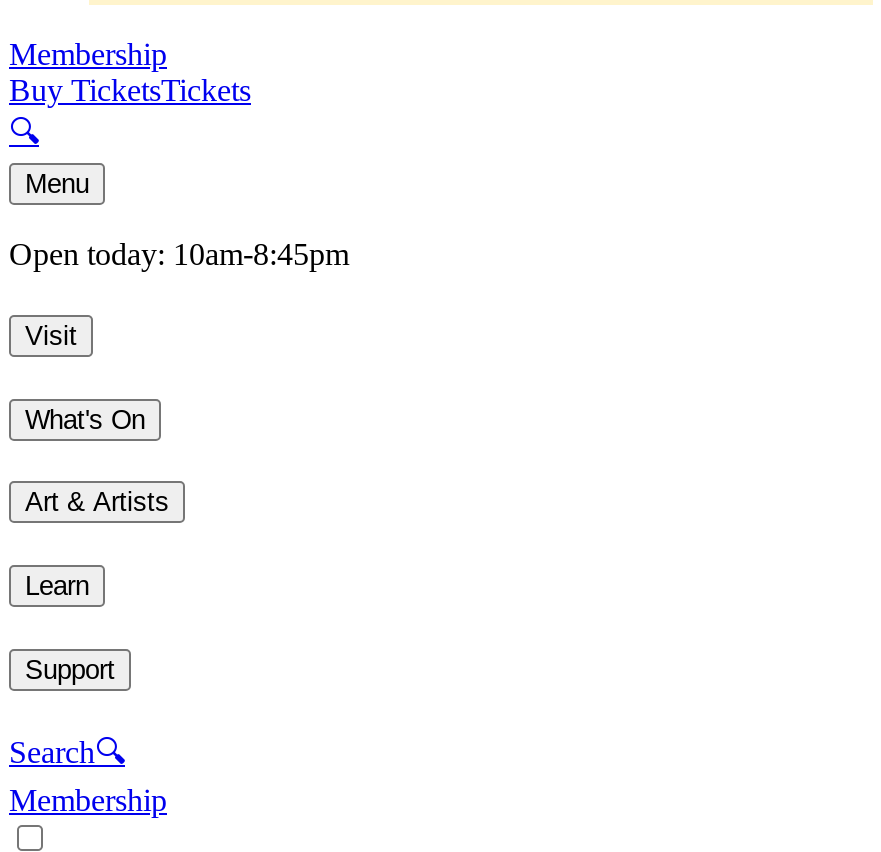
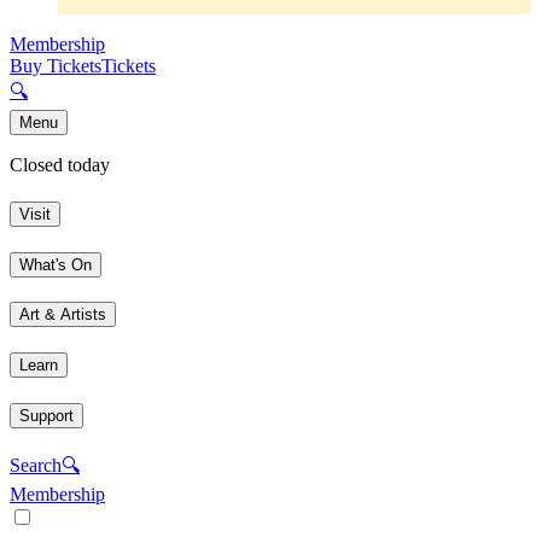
- Open today: 10am-8:45pm
+ Closed today
